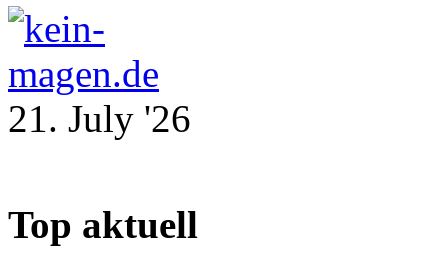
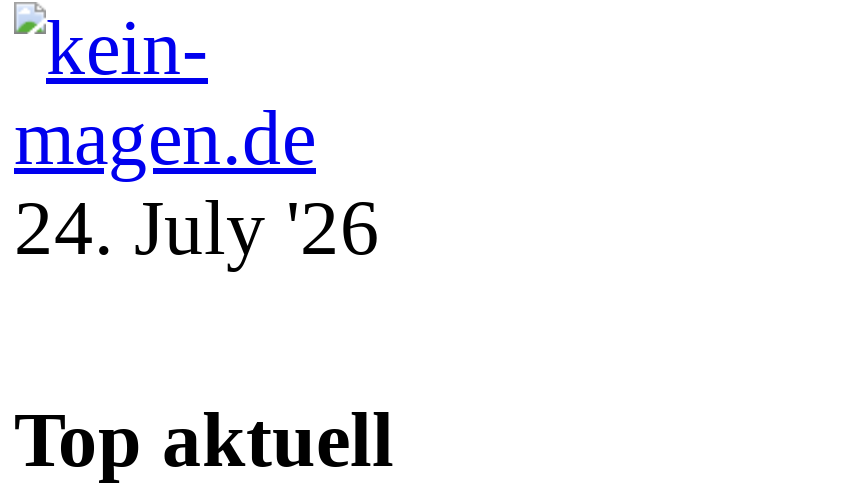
- 21. July '26
+ 24. July '26
